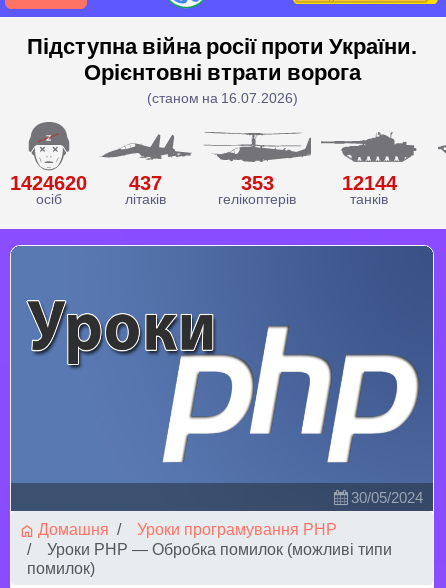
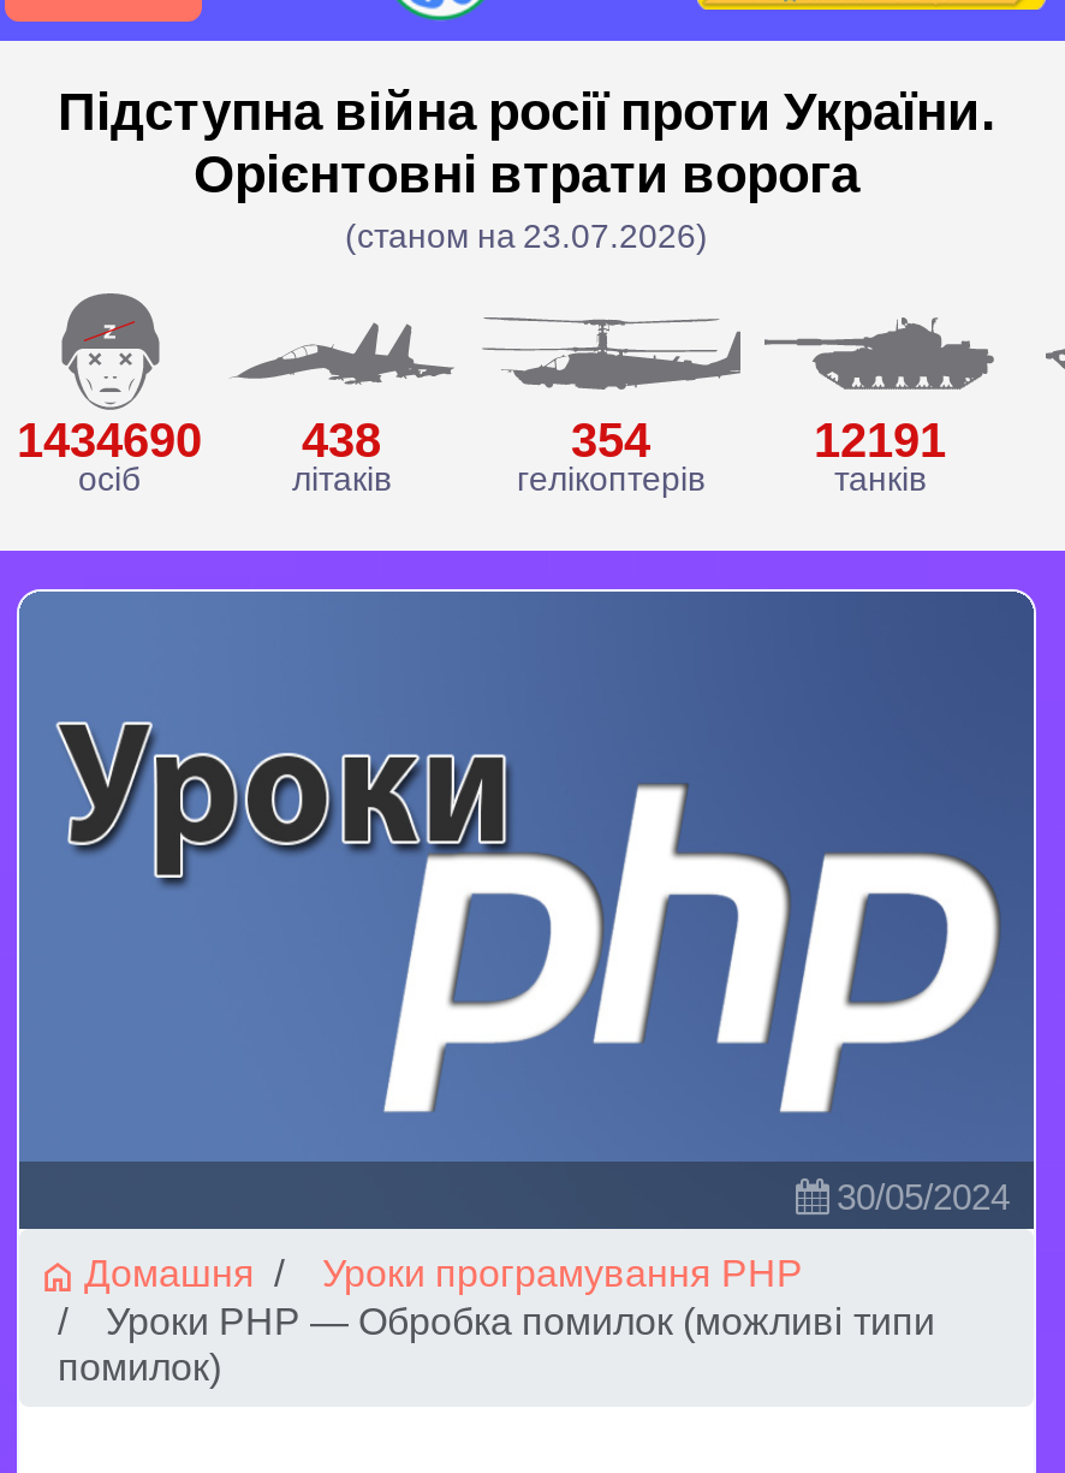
- (станом на 16.07.2026)
+ (станом на 23.07.2026)

- 1424620
+ 1434690

- 437
+ 438

- 353
+ 354

- 12144
+ 12191
